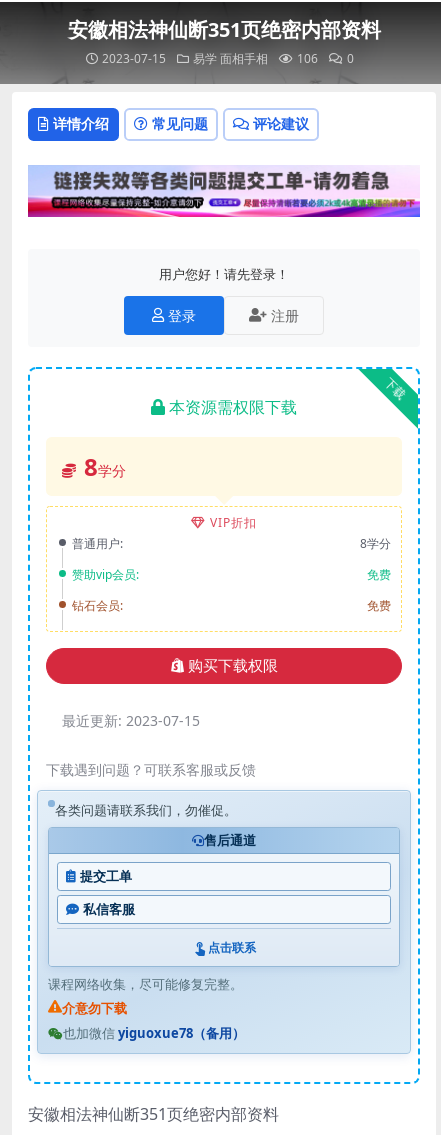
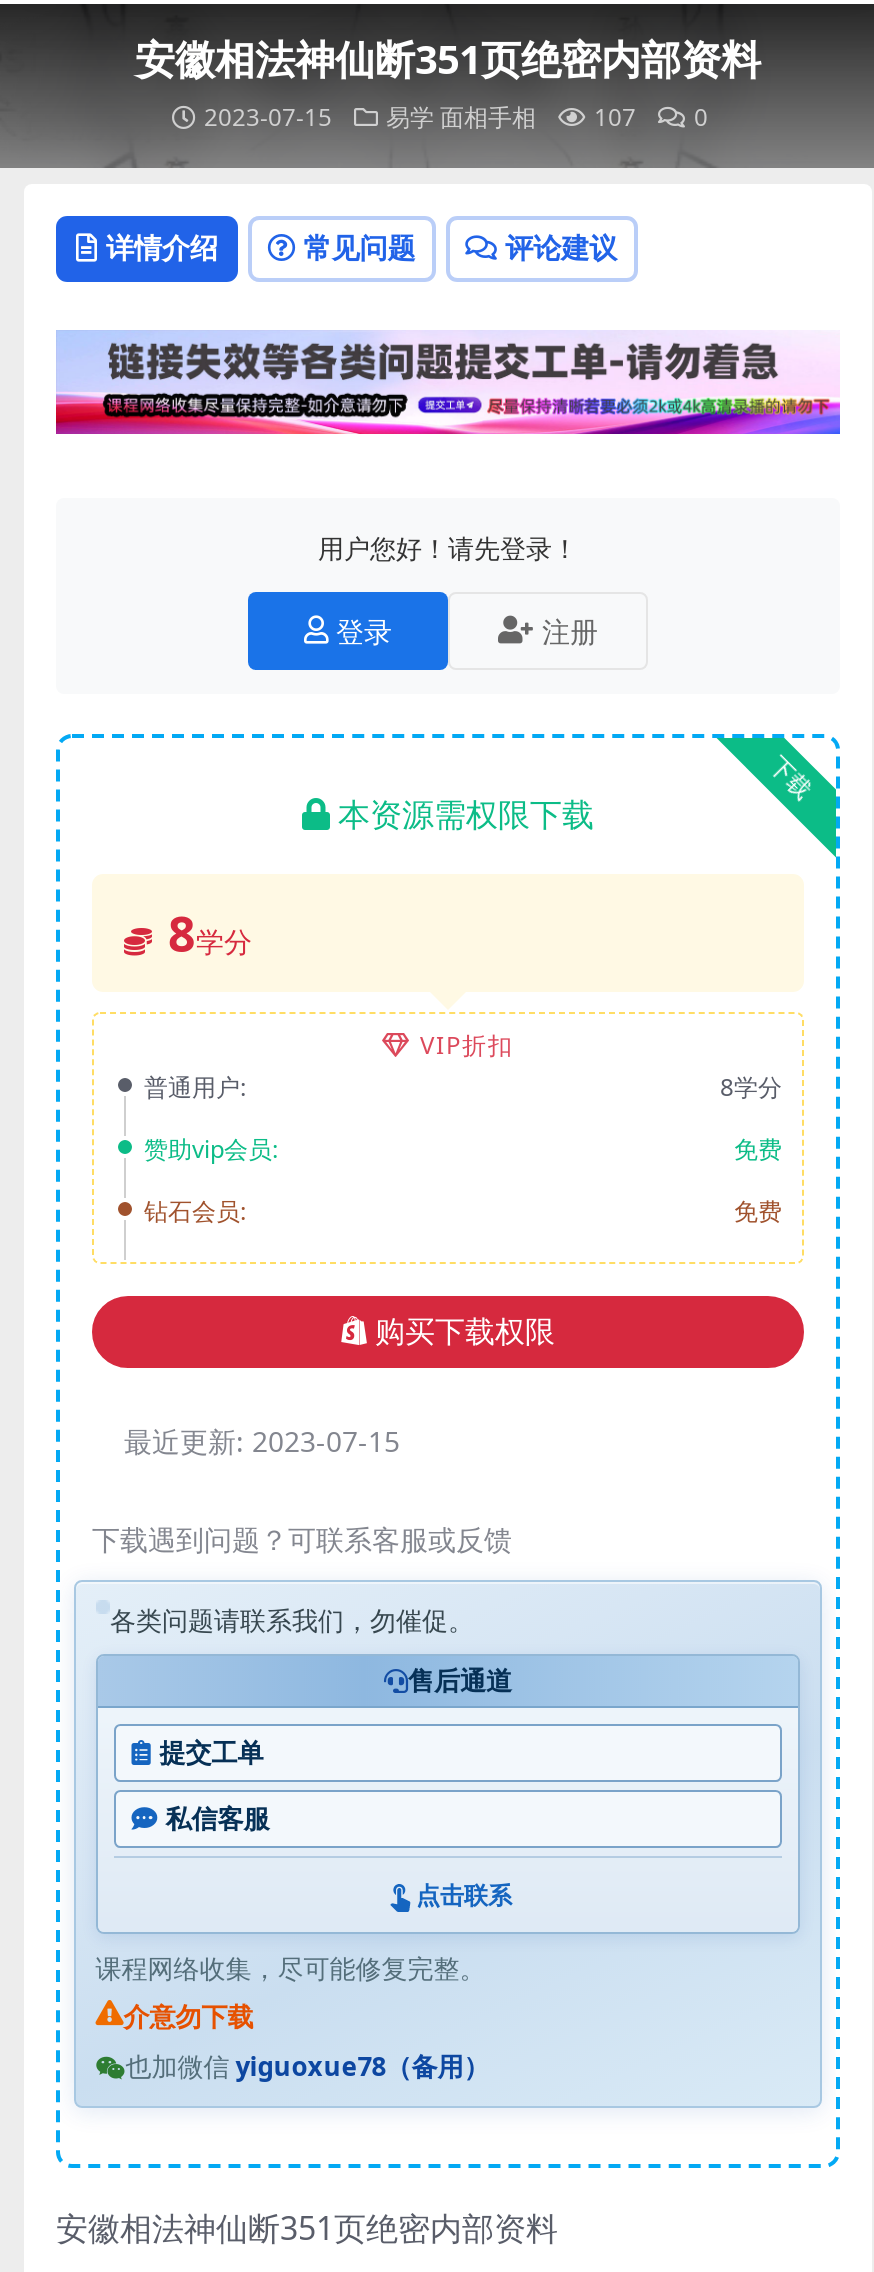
- 2023-07-15 易学 面相手相 106 0
+ 2023-07-15 易学 面相手相 107 0
